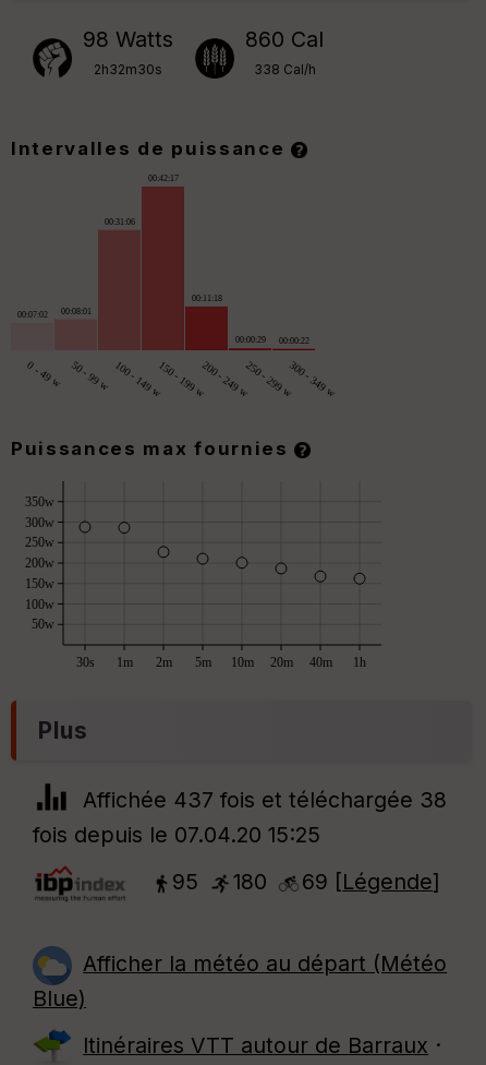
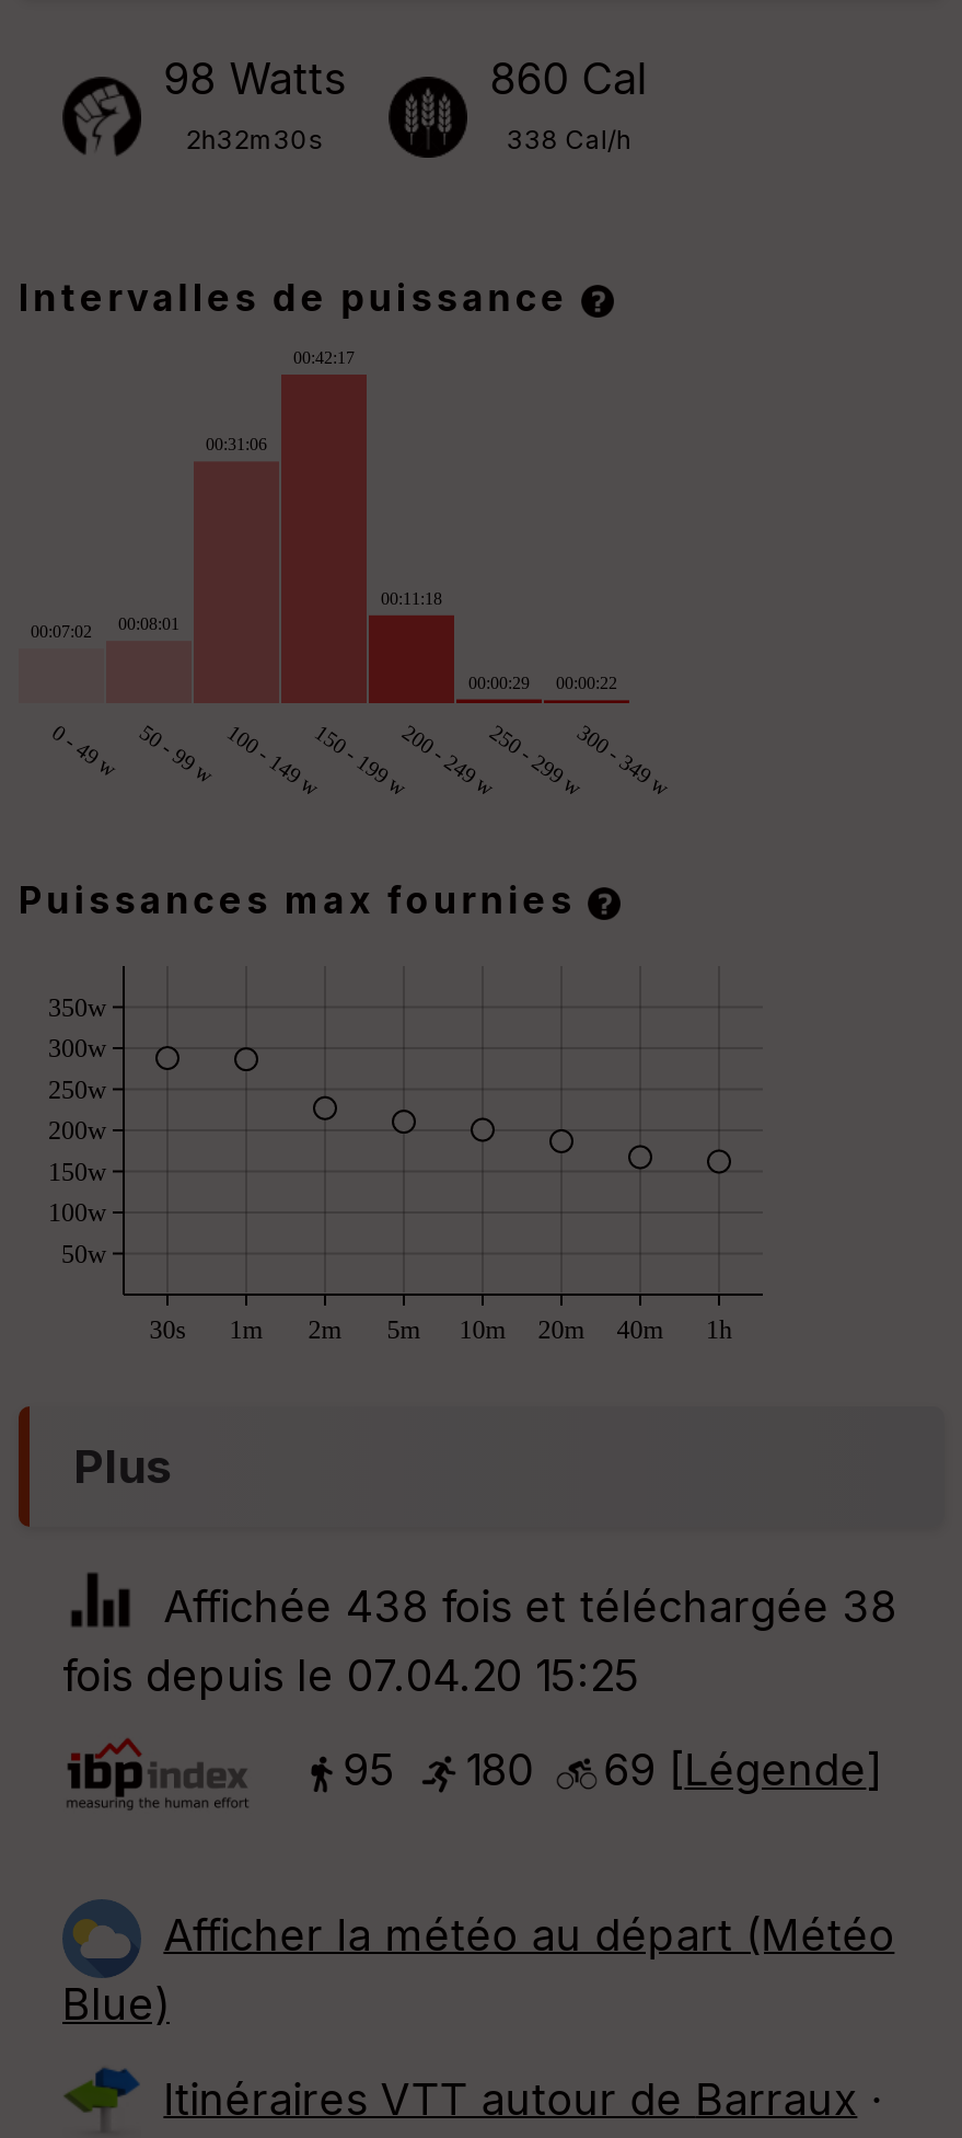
- Affichée 437 fois et téléchargée 38
+ Affichée 438 fois et téléchargée 38
